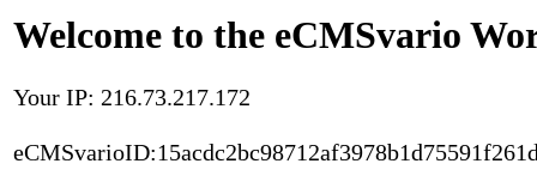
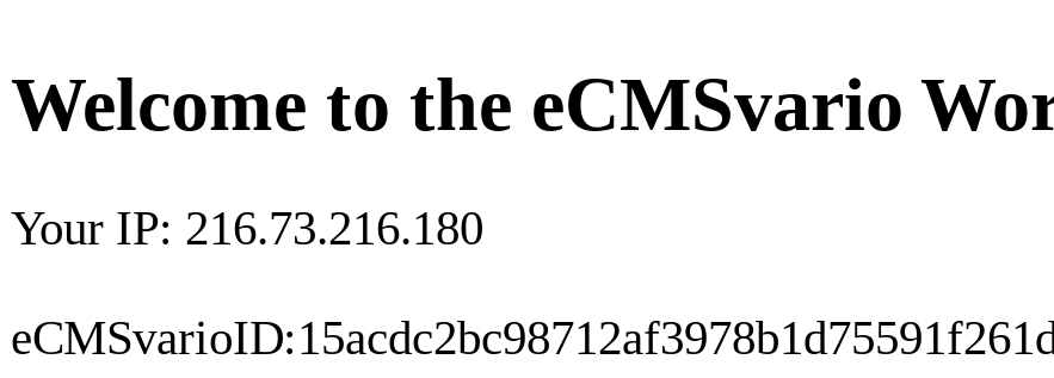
- Your IP: 216.73.217.172
+ Your IP: 216.73.216.180
